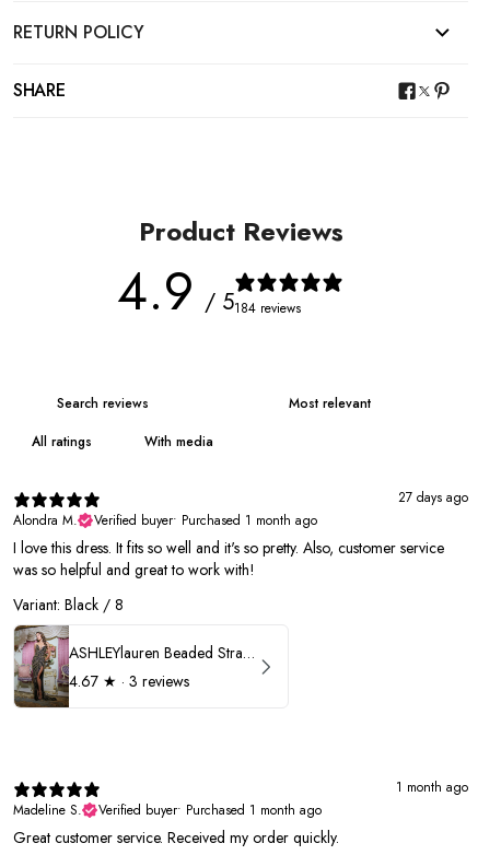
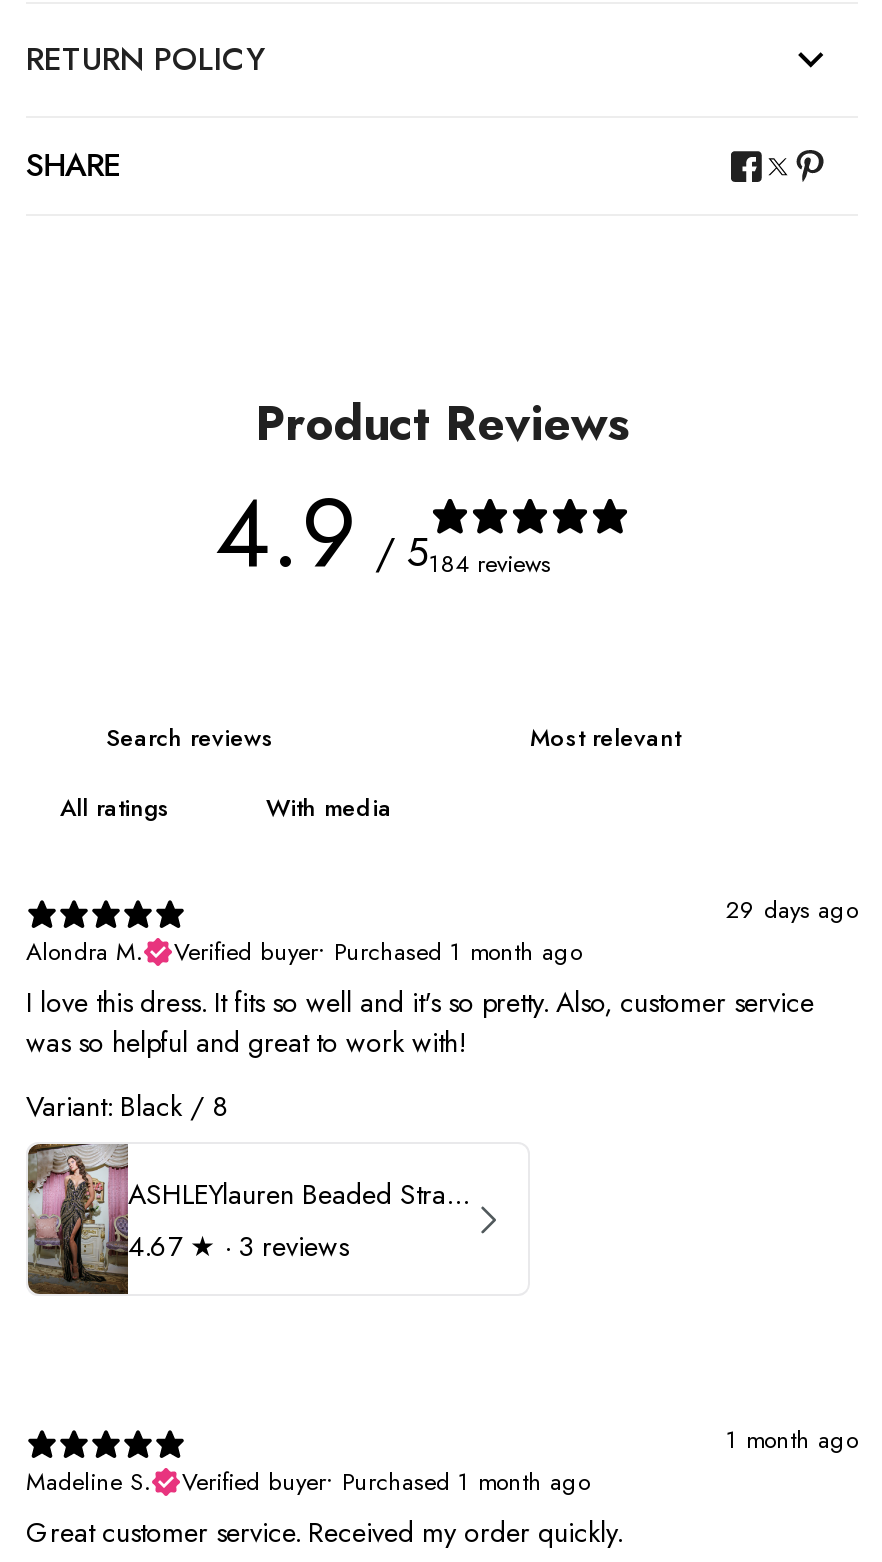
- 27 days ago
+ 29 days ago
